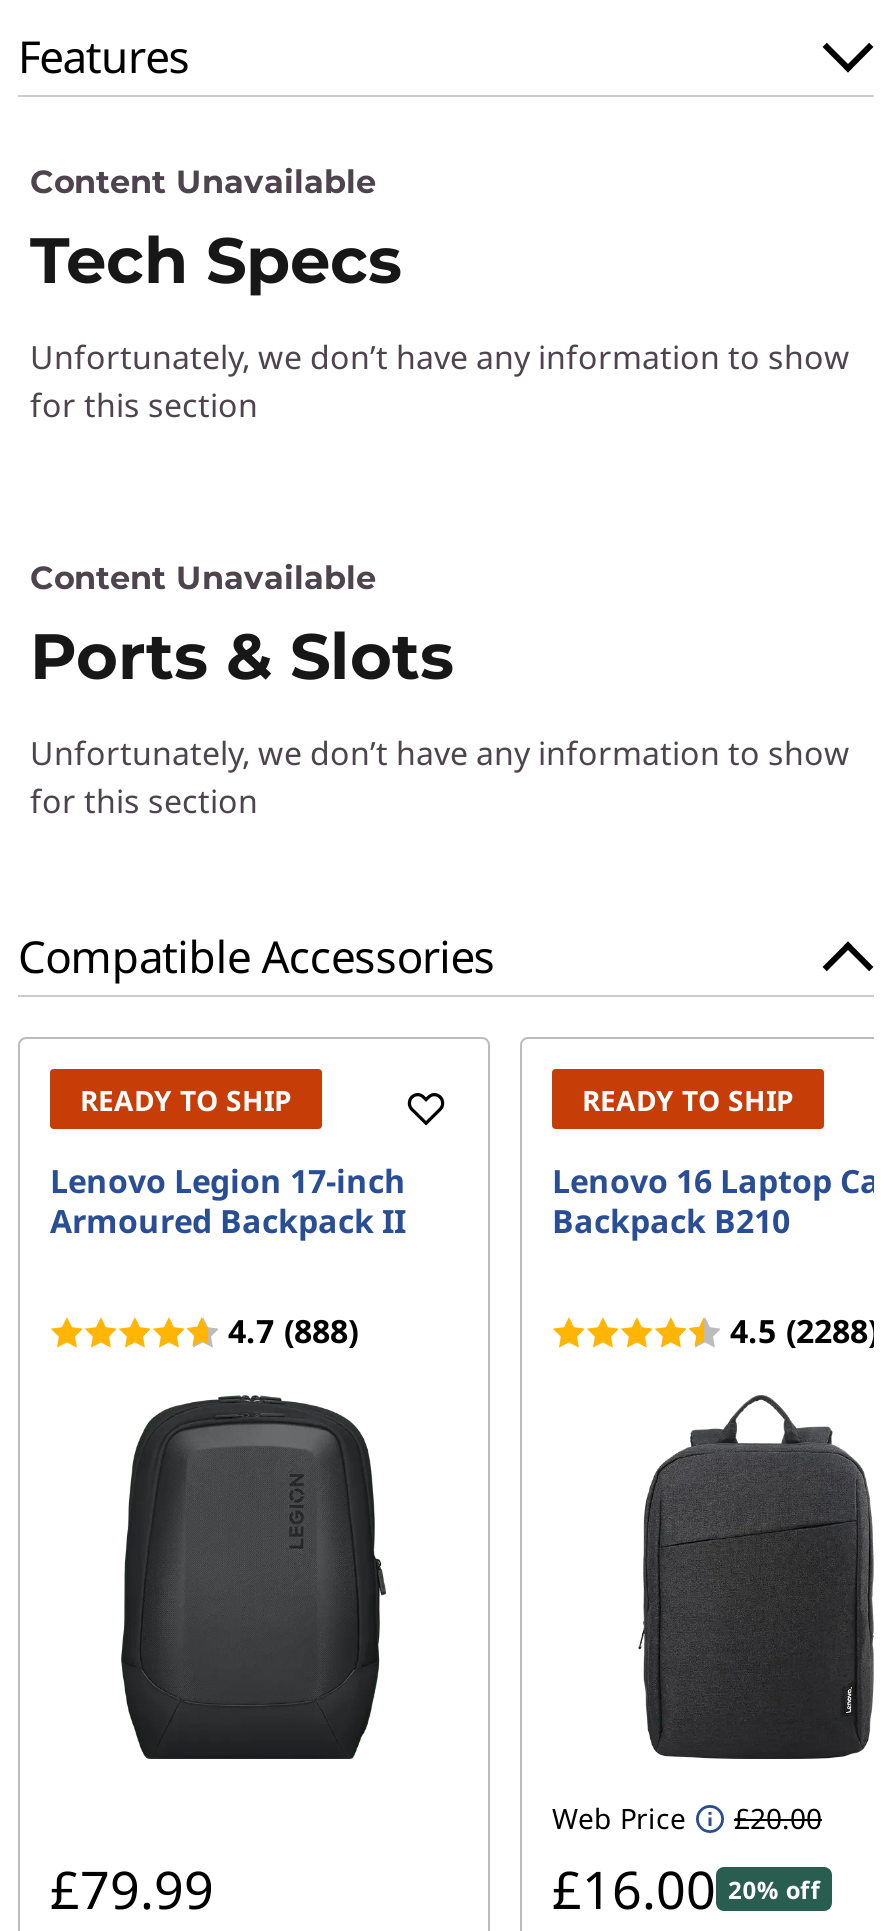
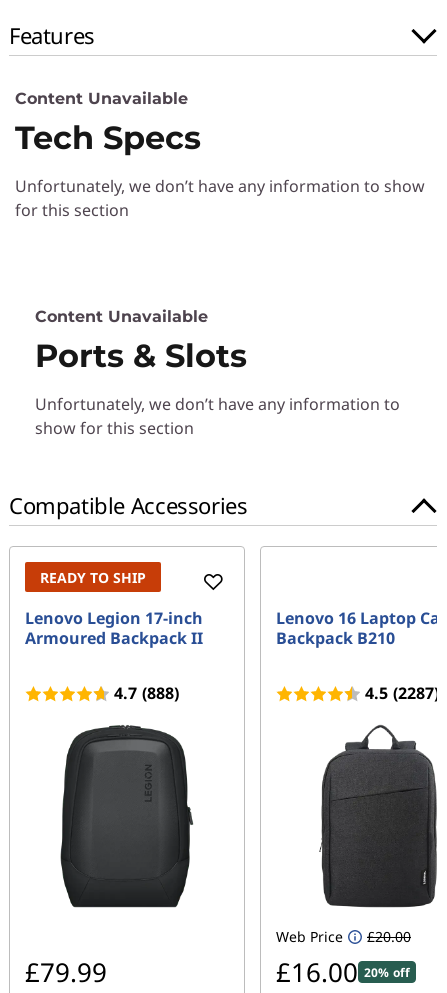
- READY TO SHIP

- 4.5 (2288)
+ 4.5 (2287)
